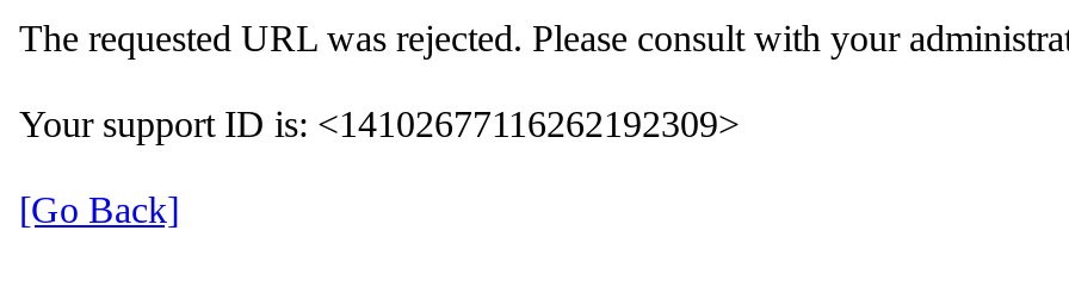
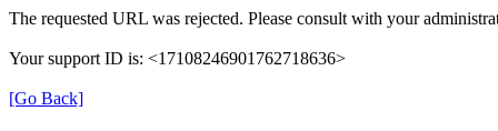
- Your support ID is: <14102677116262192309>
+ Your support ID is: <17108246901762718636>
